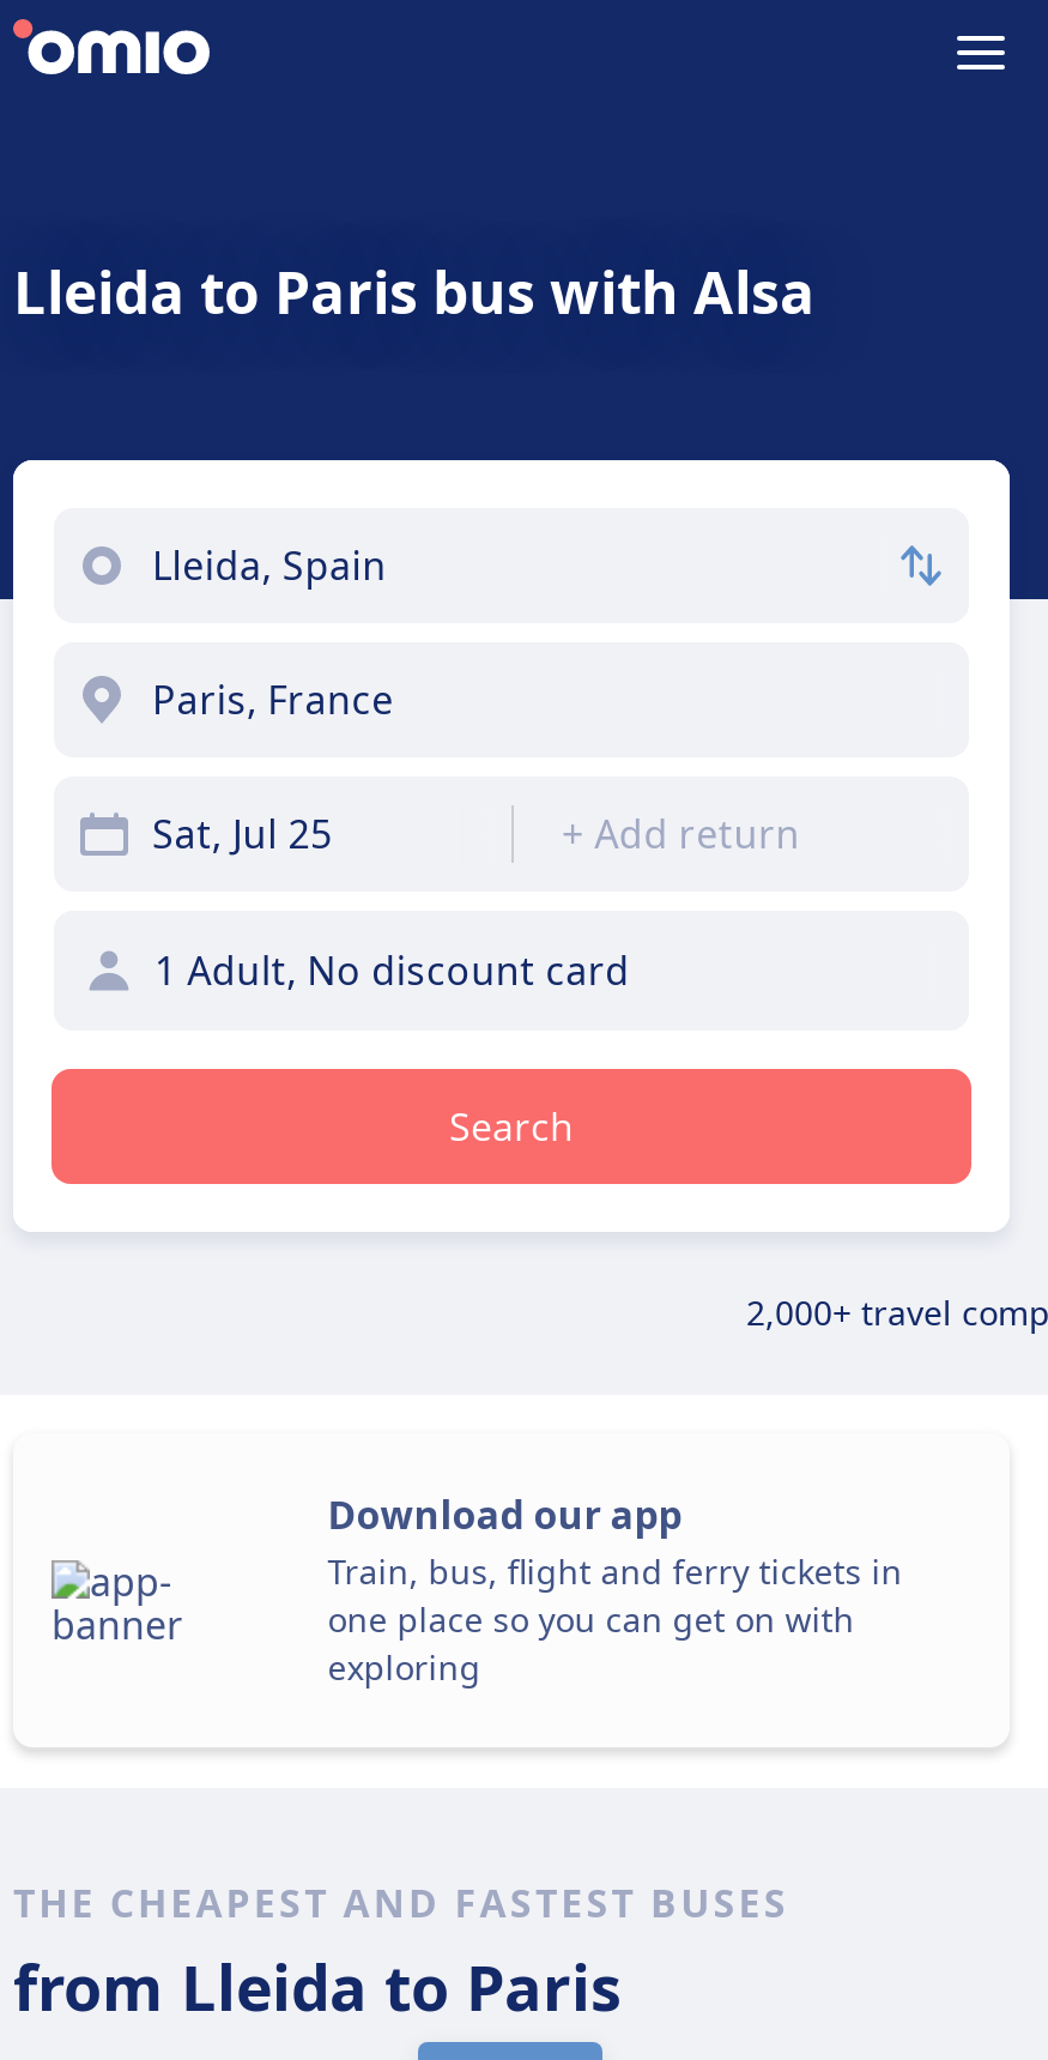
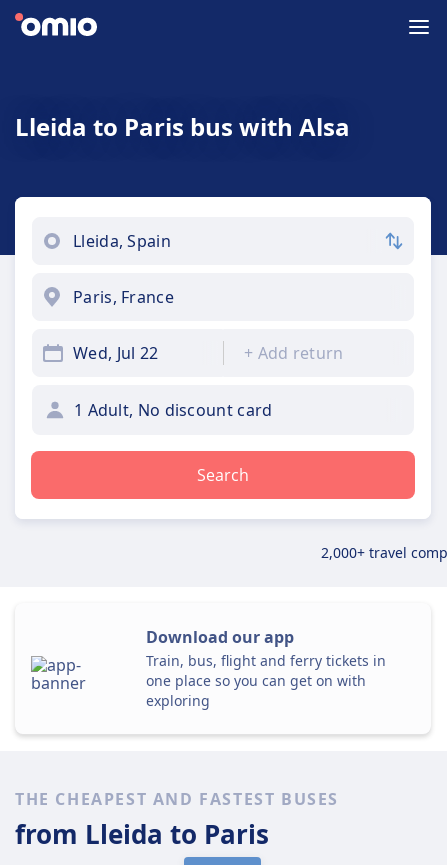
- Sat, Jul 25
+ Wed, Jul 22
